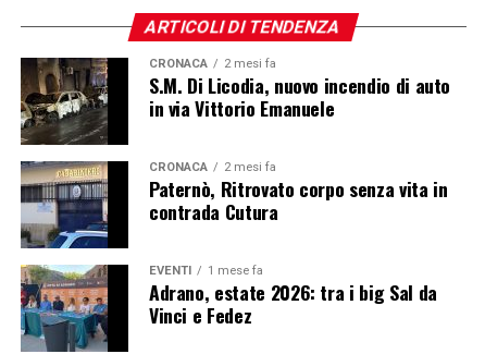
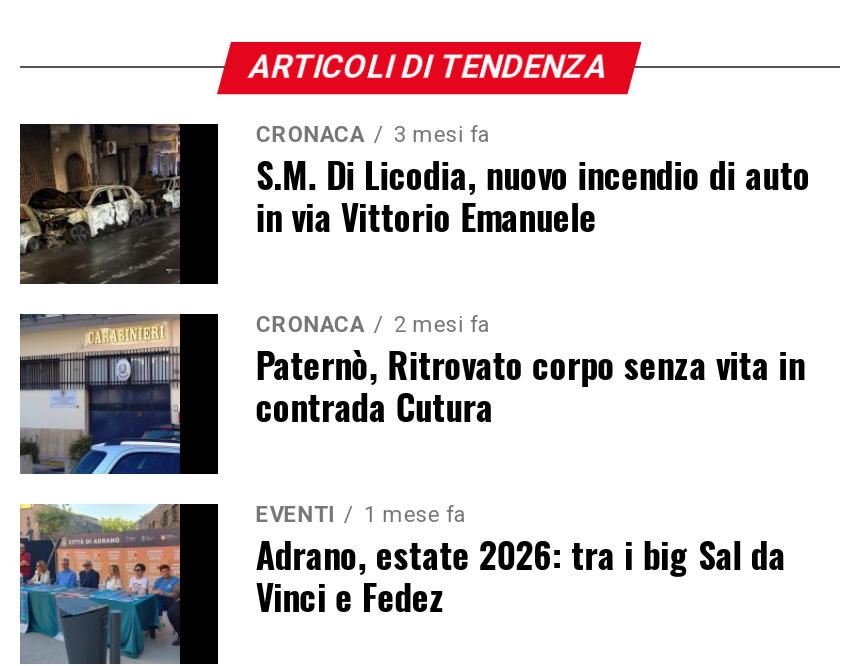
- CRONACA 2 mesi fa
+ CRONACA 3 mesi fa
